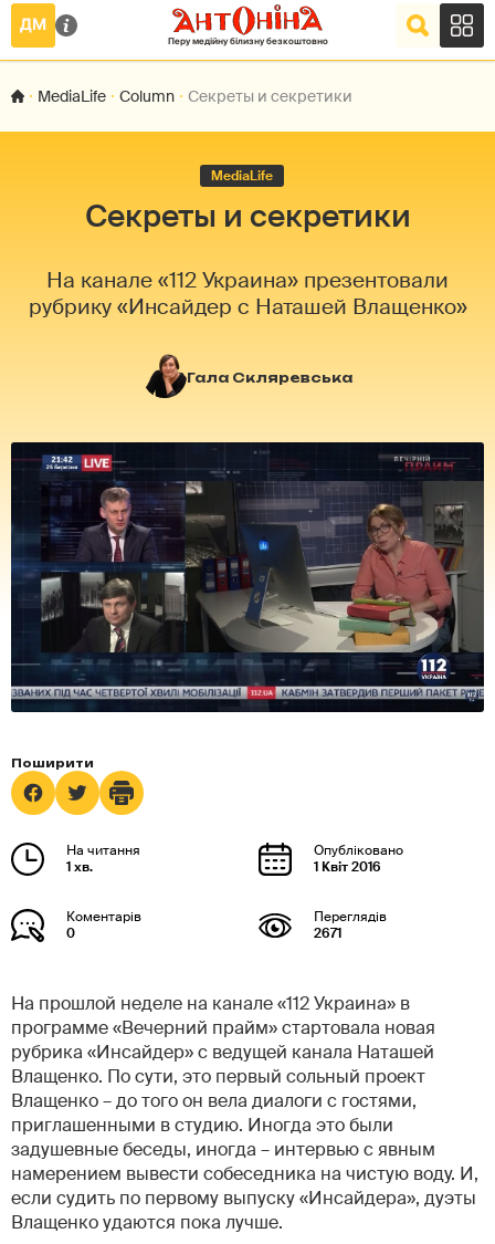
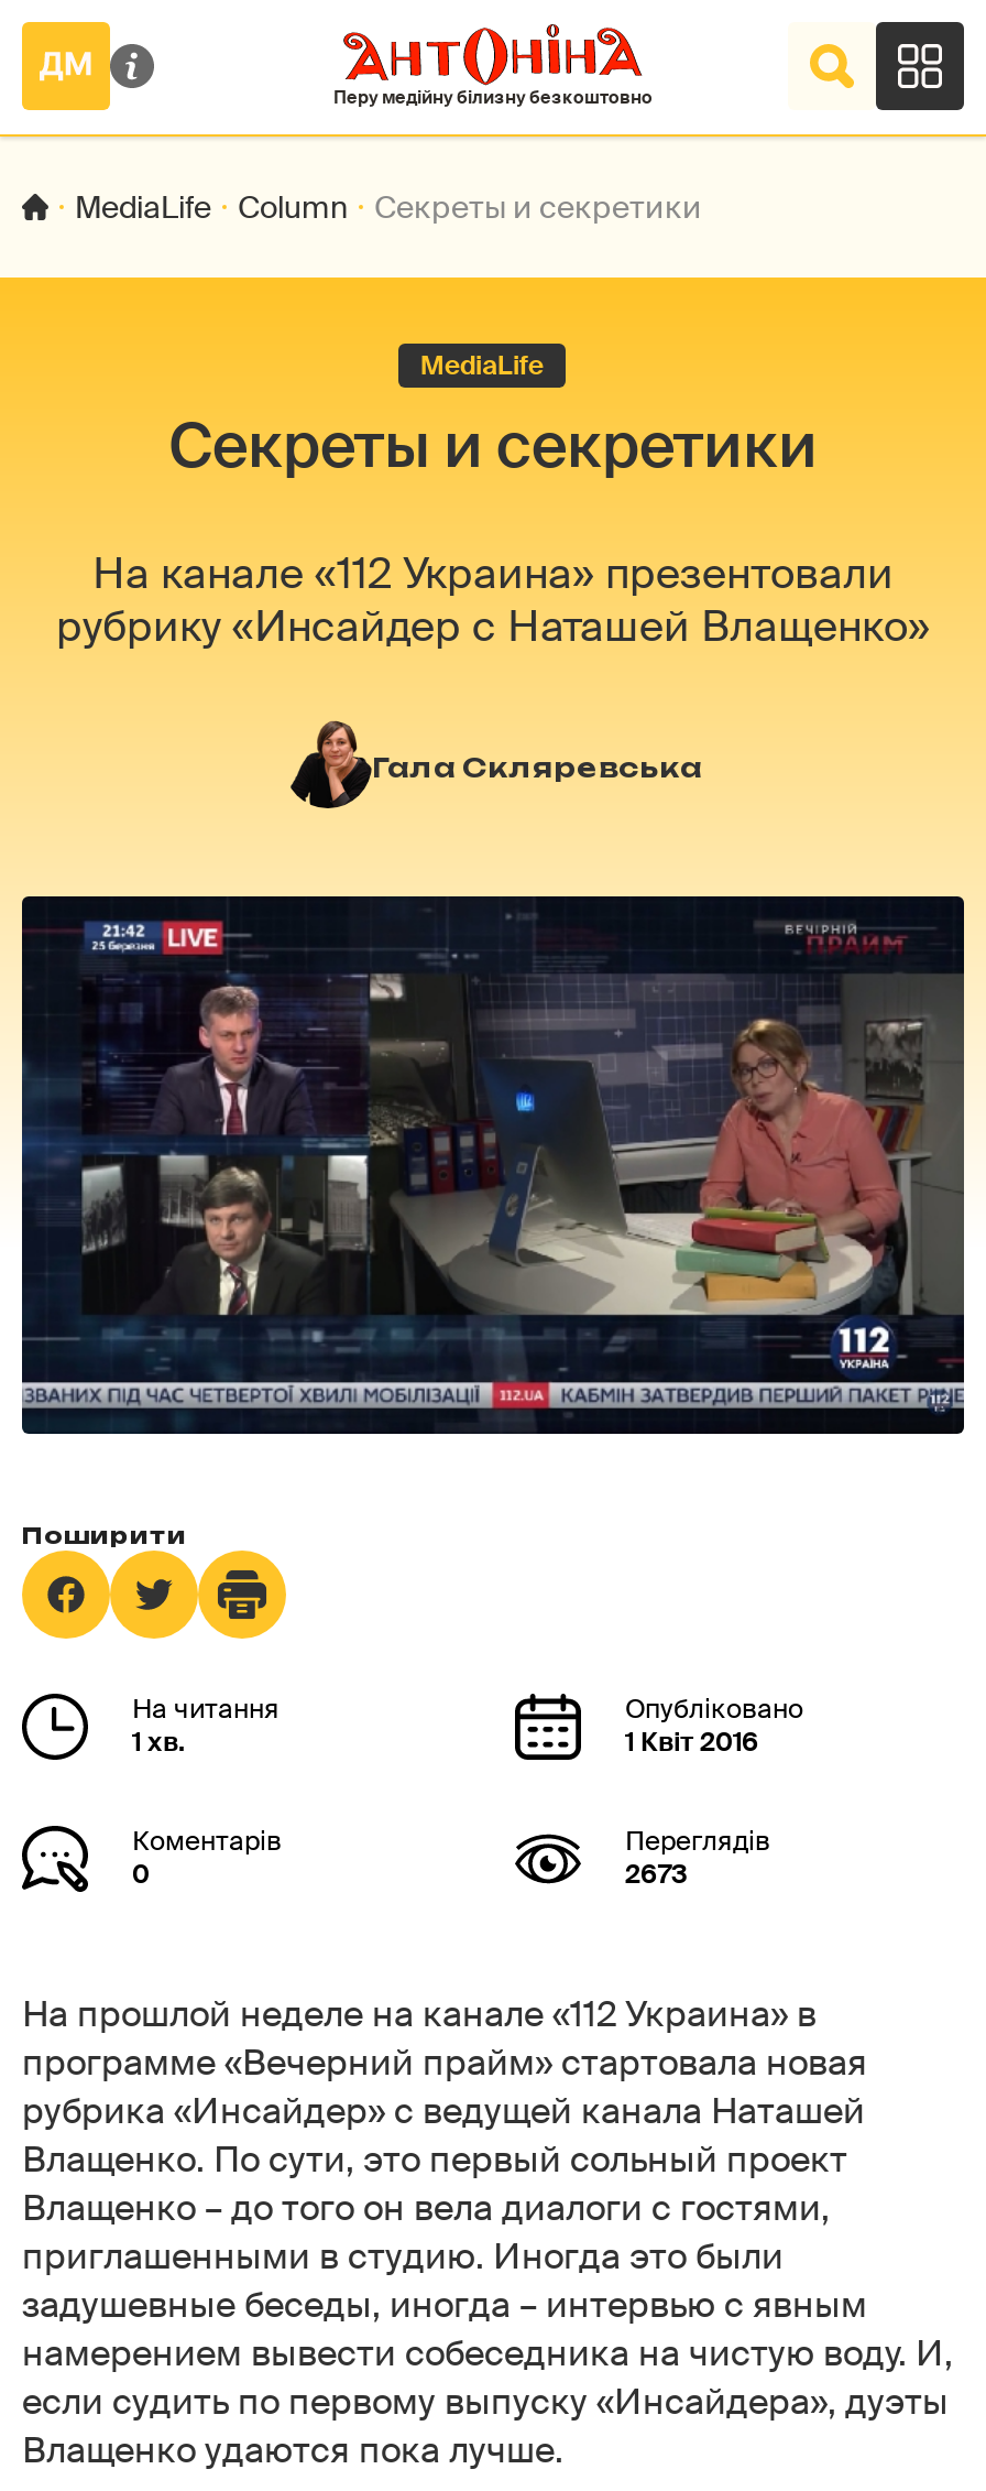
- 2671
+ 2673
